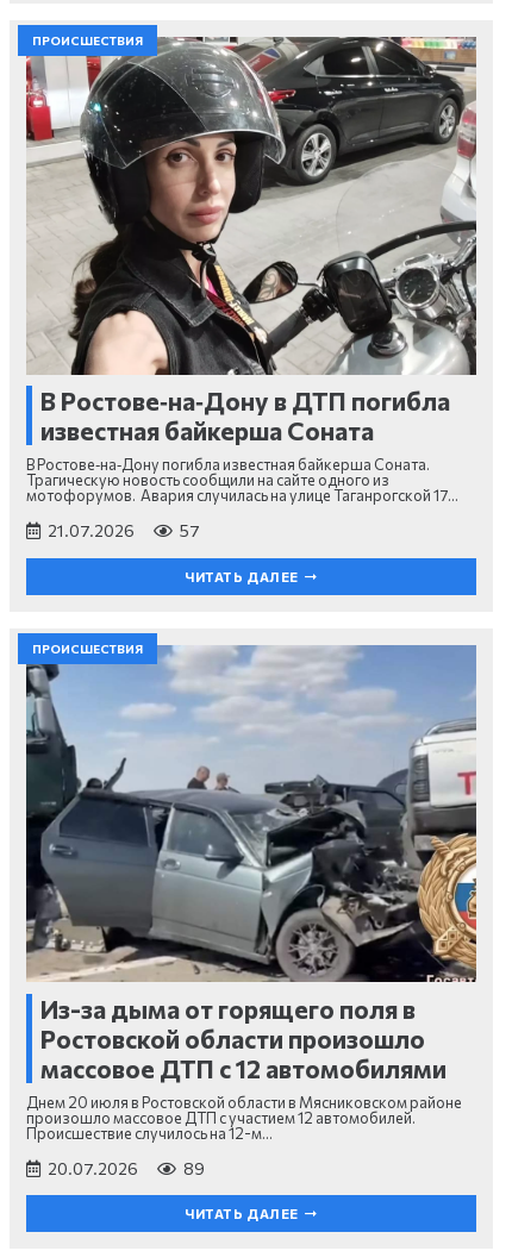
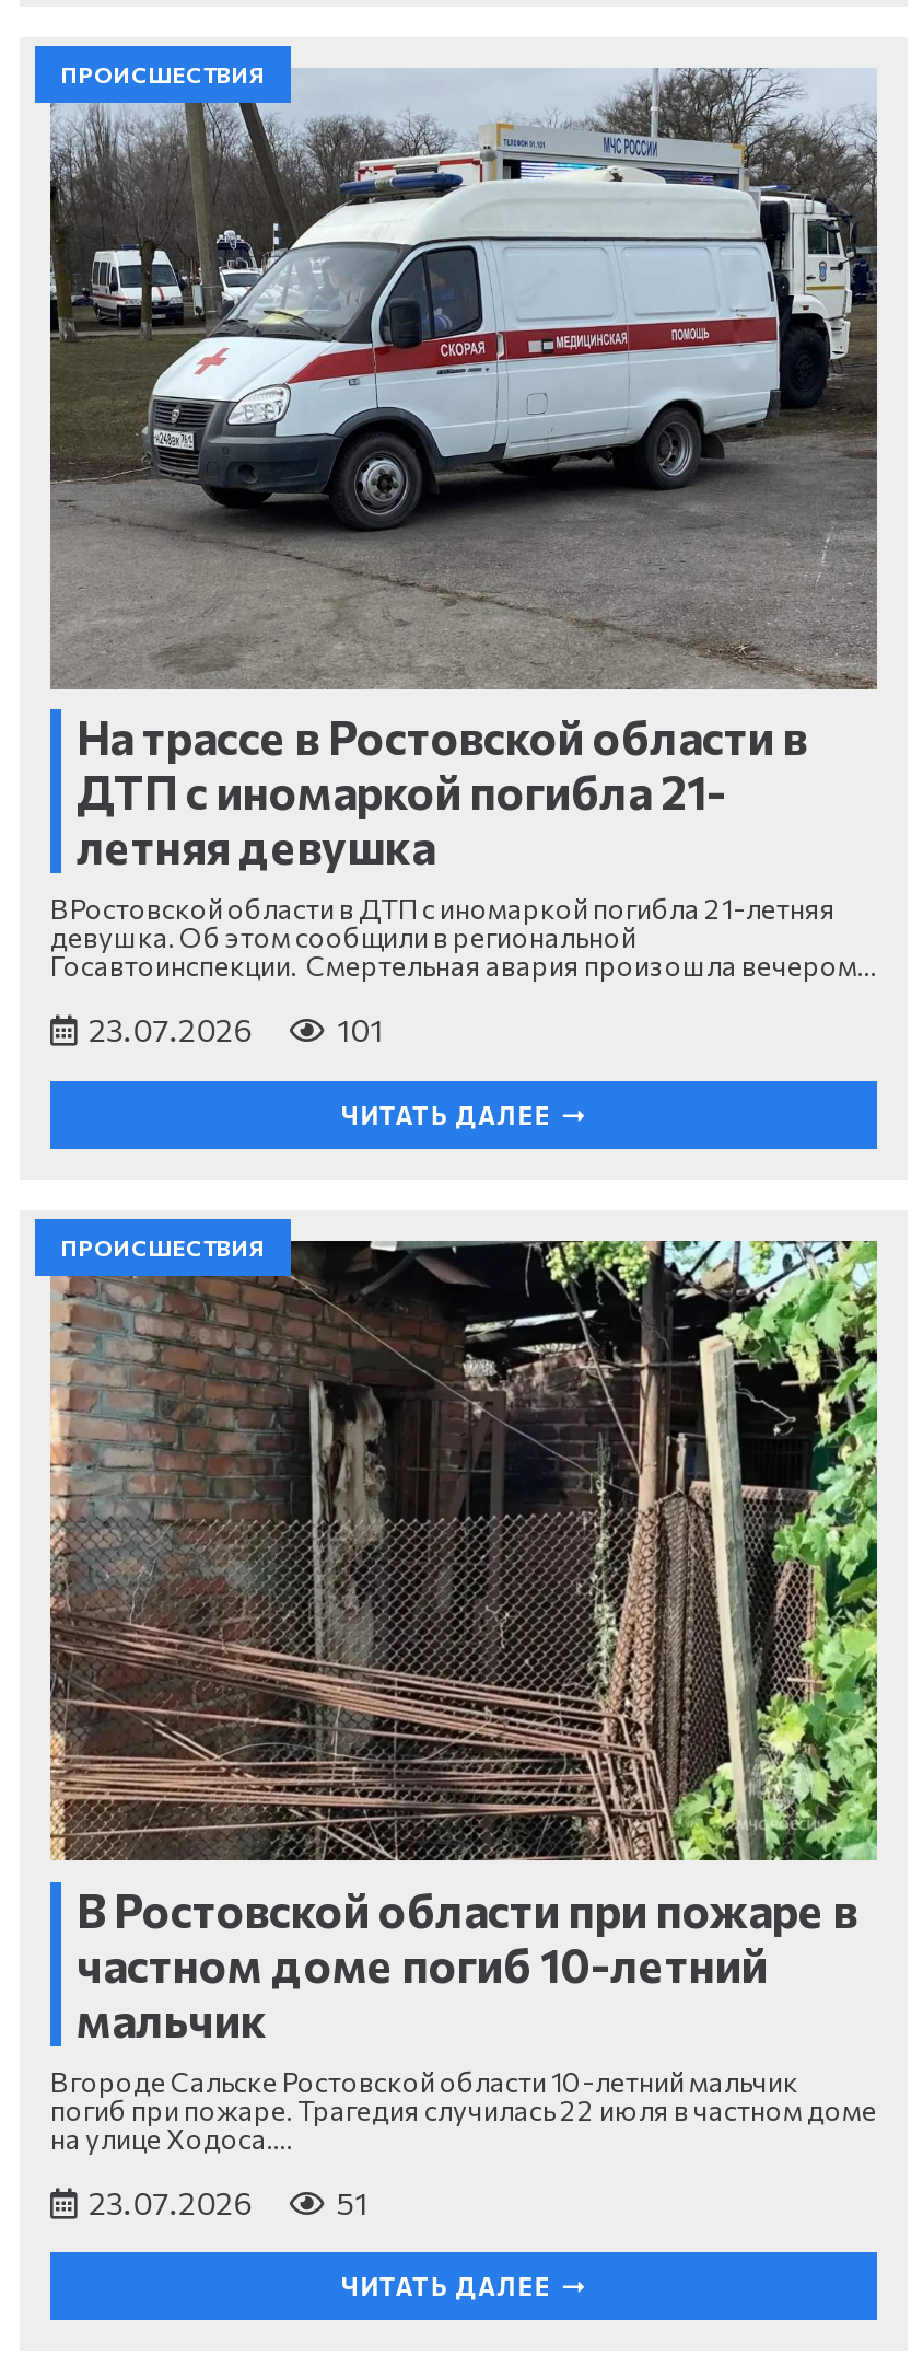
- [image]
- В Ростове‑на‑Дону в ДТП погибла
- известная байкерша Соната
- В Ростове‑на‑Дону погибла известная байкерша Соната.
- Трагическую новость сообщили на сайте одного из
- мотофорумов. Авария случилась на улице Таганрогской 17…
+ [image]
+ На трассе в Ростовской области в
+ ДТП с иномаркой погибла 21-
+ летняя девушка
+ В Ростовской области в ДТП с иномаркой погибла 21-летняя
+ девушка. Об этом сообщили в региональной
+ Госавтоинспекции. Смертельная авария произошла вечером…

- 21.07.2026
- 57
+ 23.07.2026
+ 101

- [image]
- Из-за дыма от горящего поля в
- Ростовской области произошло
- массовое ДТП с 12 автомобилями
- Днем 20 июля в Ростовской области в Мясниковском районе
- произошло массовое ДТП с участием 12 автомобилей.
- Происшествие случилось на 12-м…
+ [image]
+ В Ростовской области при пожаре в
+ частном доме погиб 10-летний
+ мальчик
+ В городе Сальске Ростовской области 10-летний мальчик
+ погиб при пожаре. Трагедия случилась 22 июля в частном доме
+ на улице Ходоса.…

- 20.07.2026
- 89
+ 23.07.2026
+ 51
